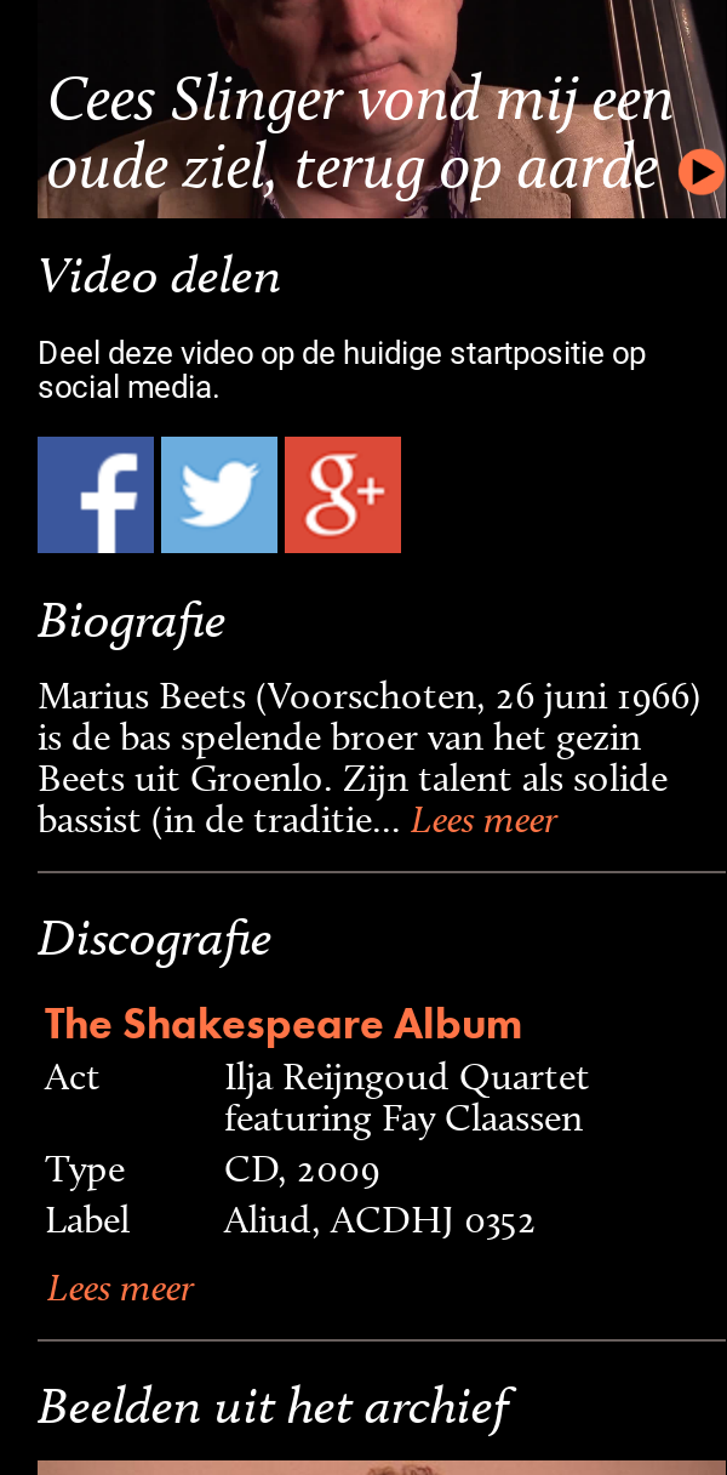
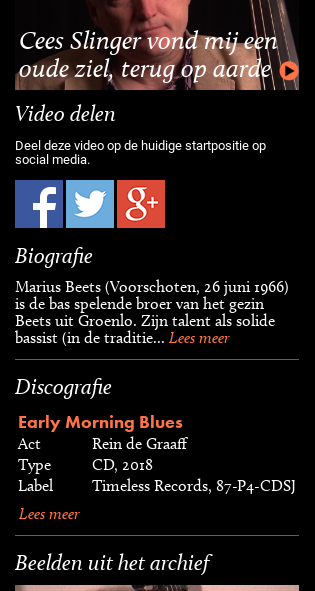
- The Shakespeare Album
+ Early Morning Blues

- Ilja Reijngoud Quartet
- featuring Fay Claassen
+ Rein de Graaff

- CD, 2009
+ CD, 2018

- Aliud, ACDHJ 0352
+ Timeless Records, 87-P4-CDSJ
